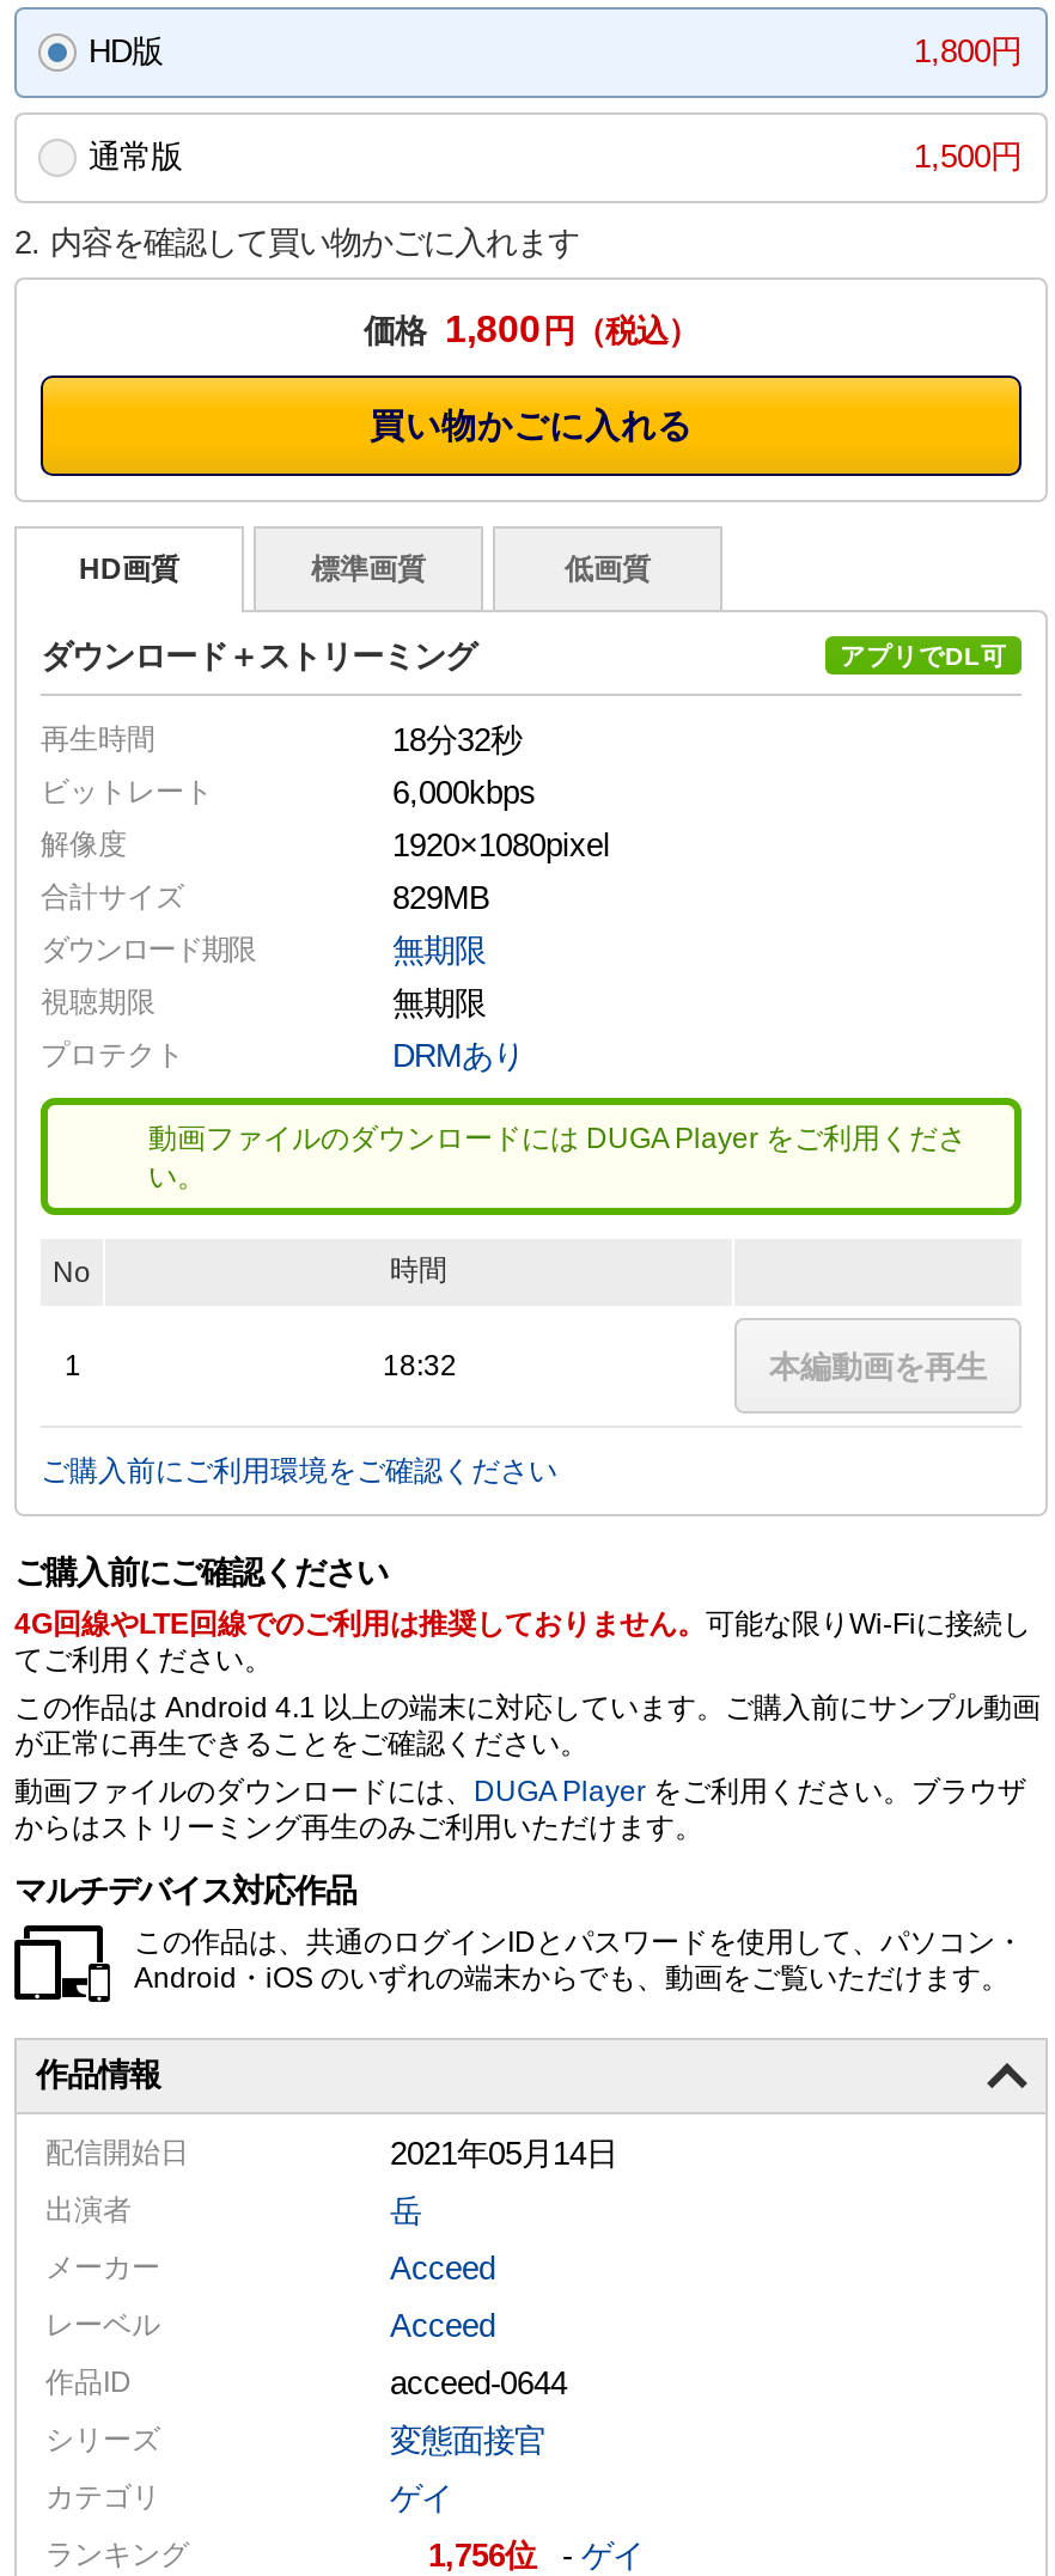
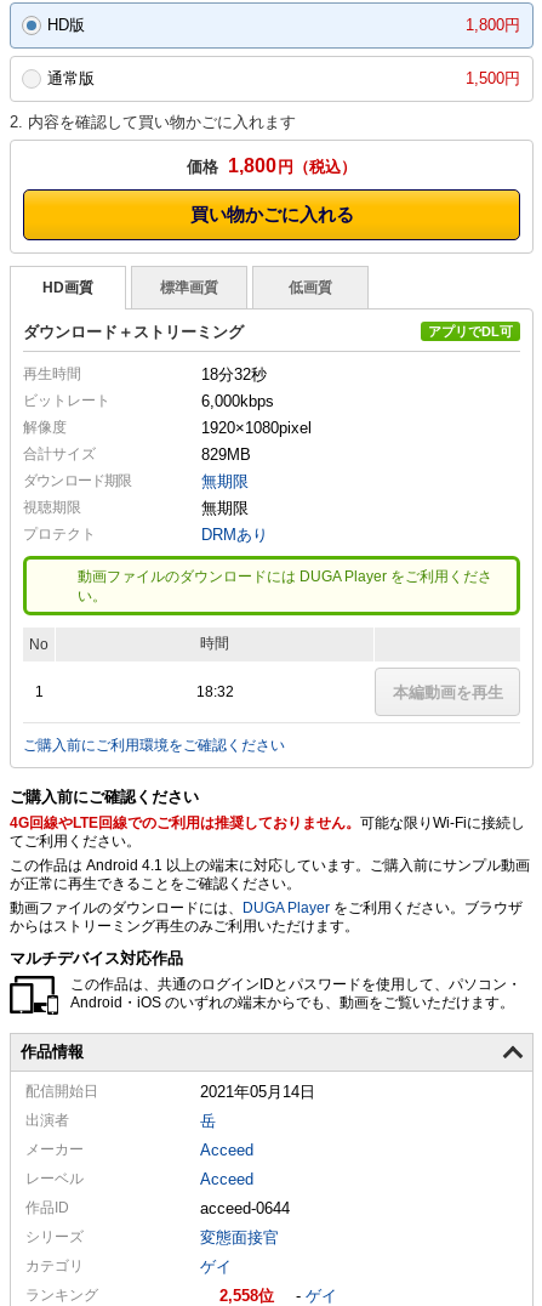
- 1,756 -ゲイ
+ 2,558 -ゲイ
